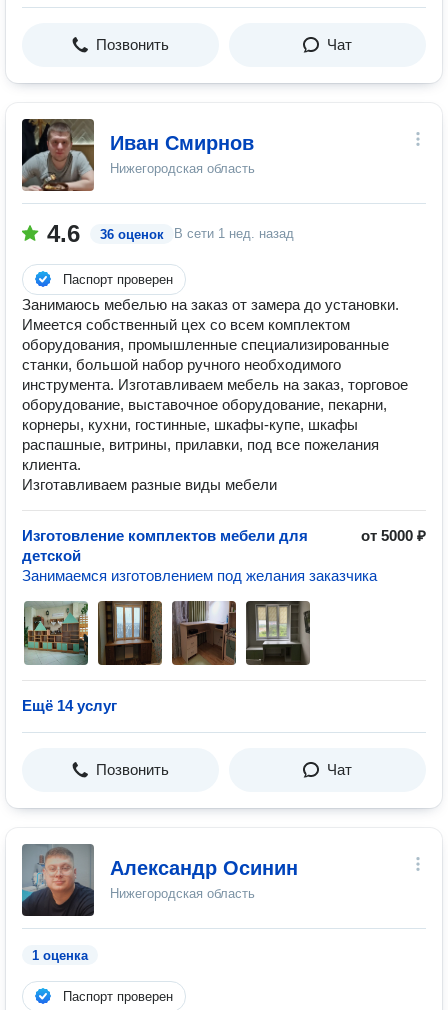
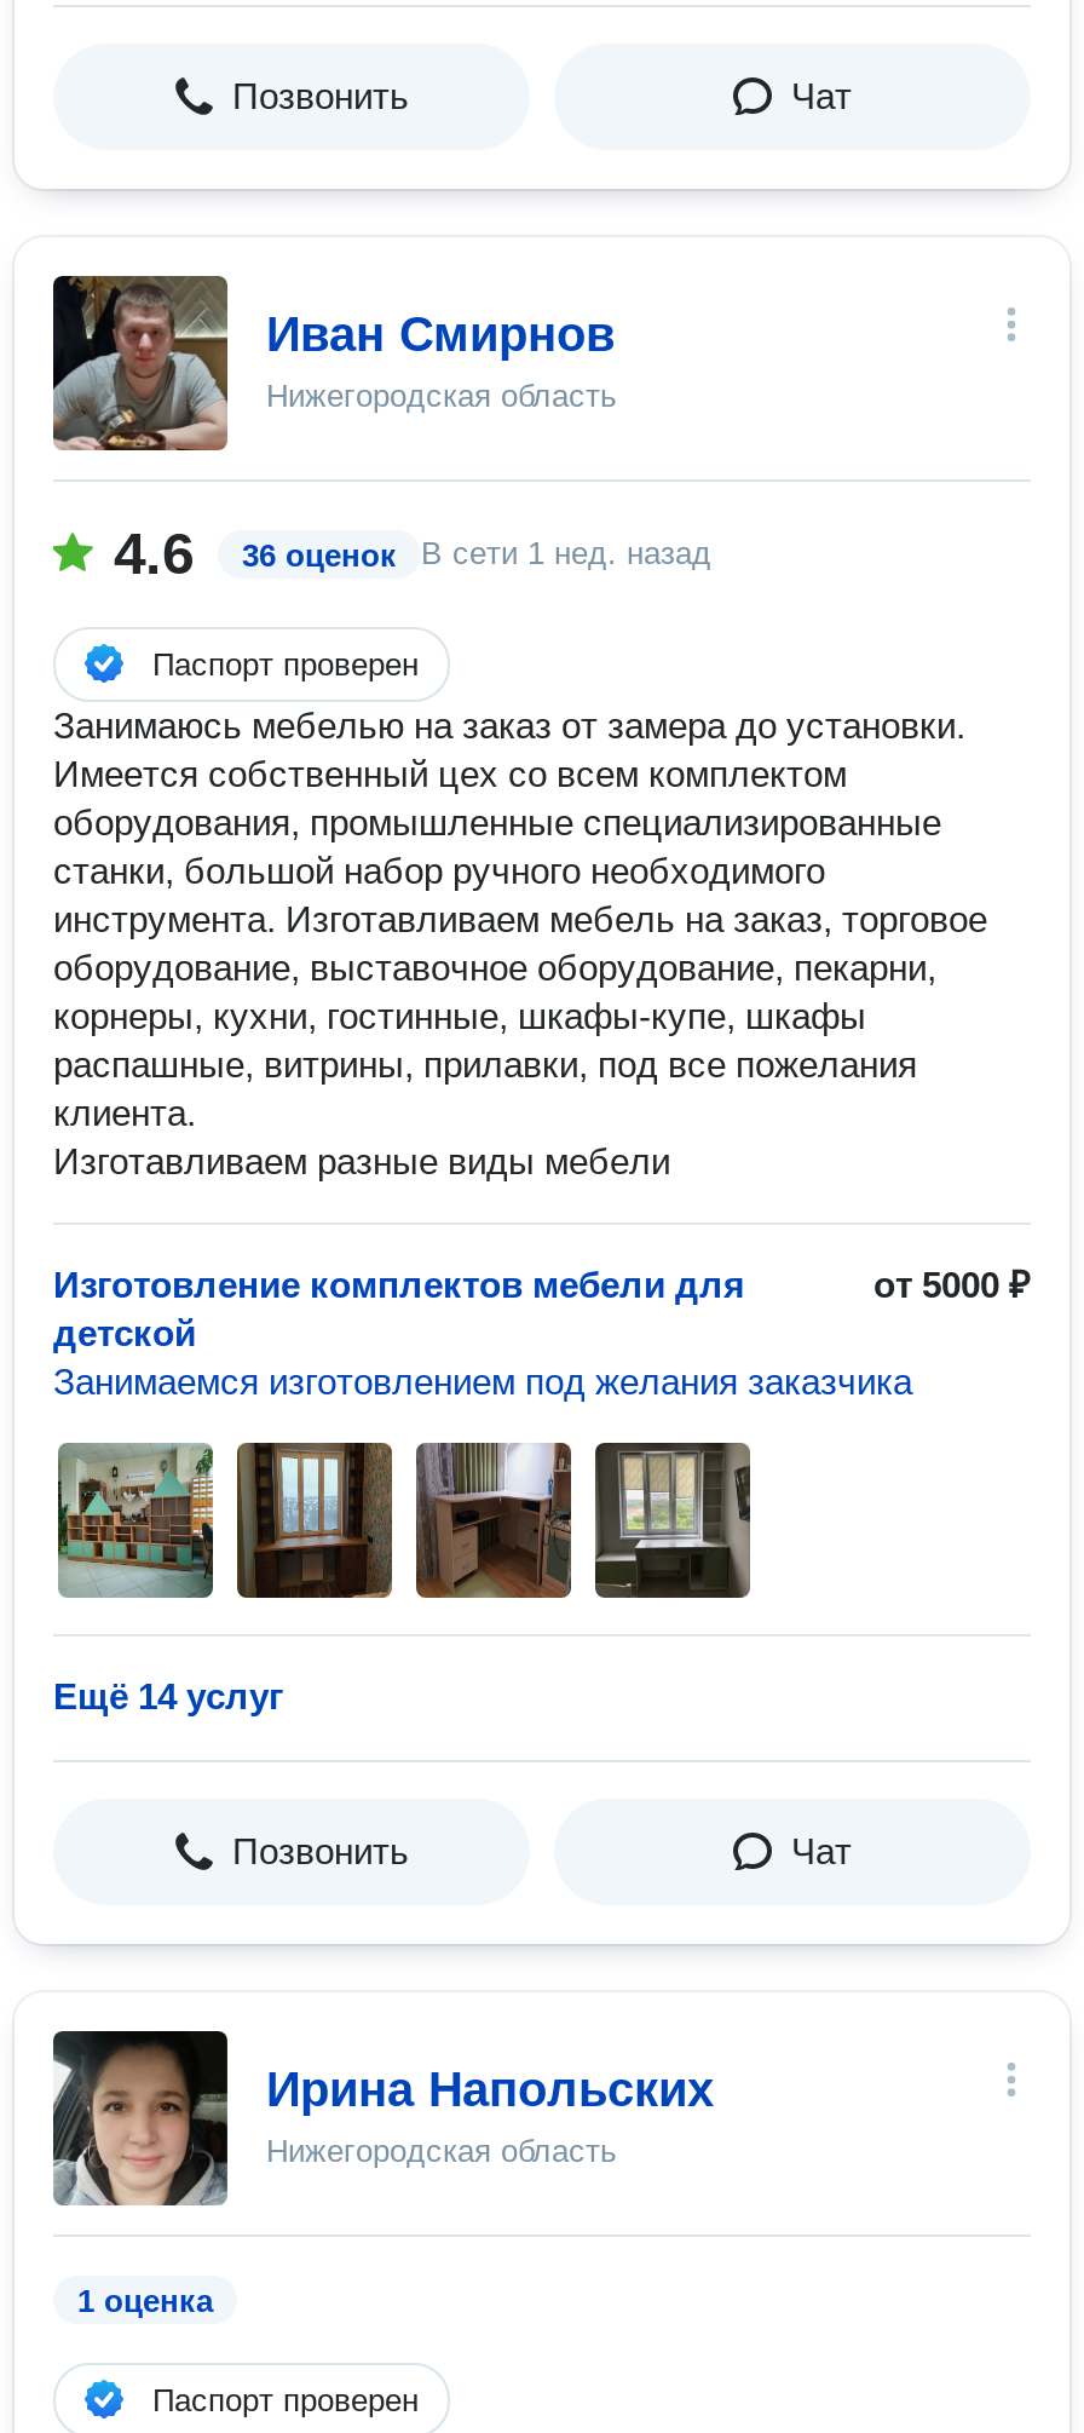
- [image]
- Александр Осинин
+ [image]
+ Ирина Напольских
